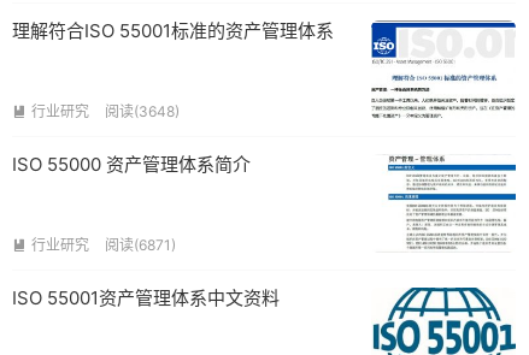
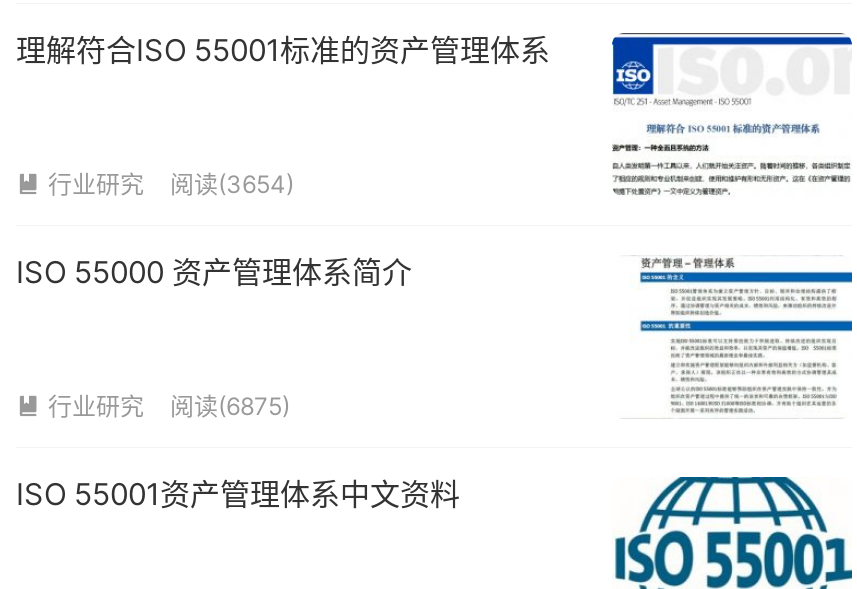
- 阅读(3648)
+ 阅读(3654)

- 阅读(6871)
+ 阅读(6875)
